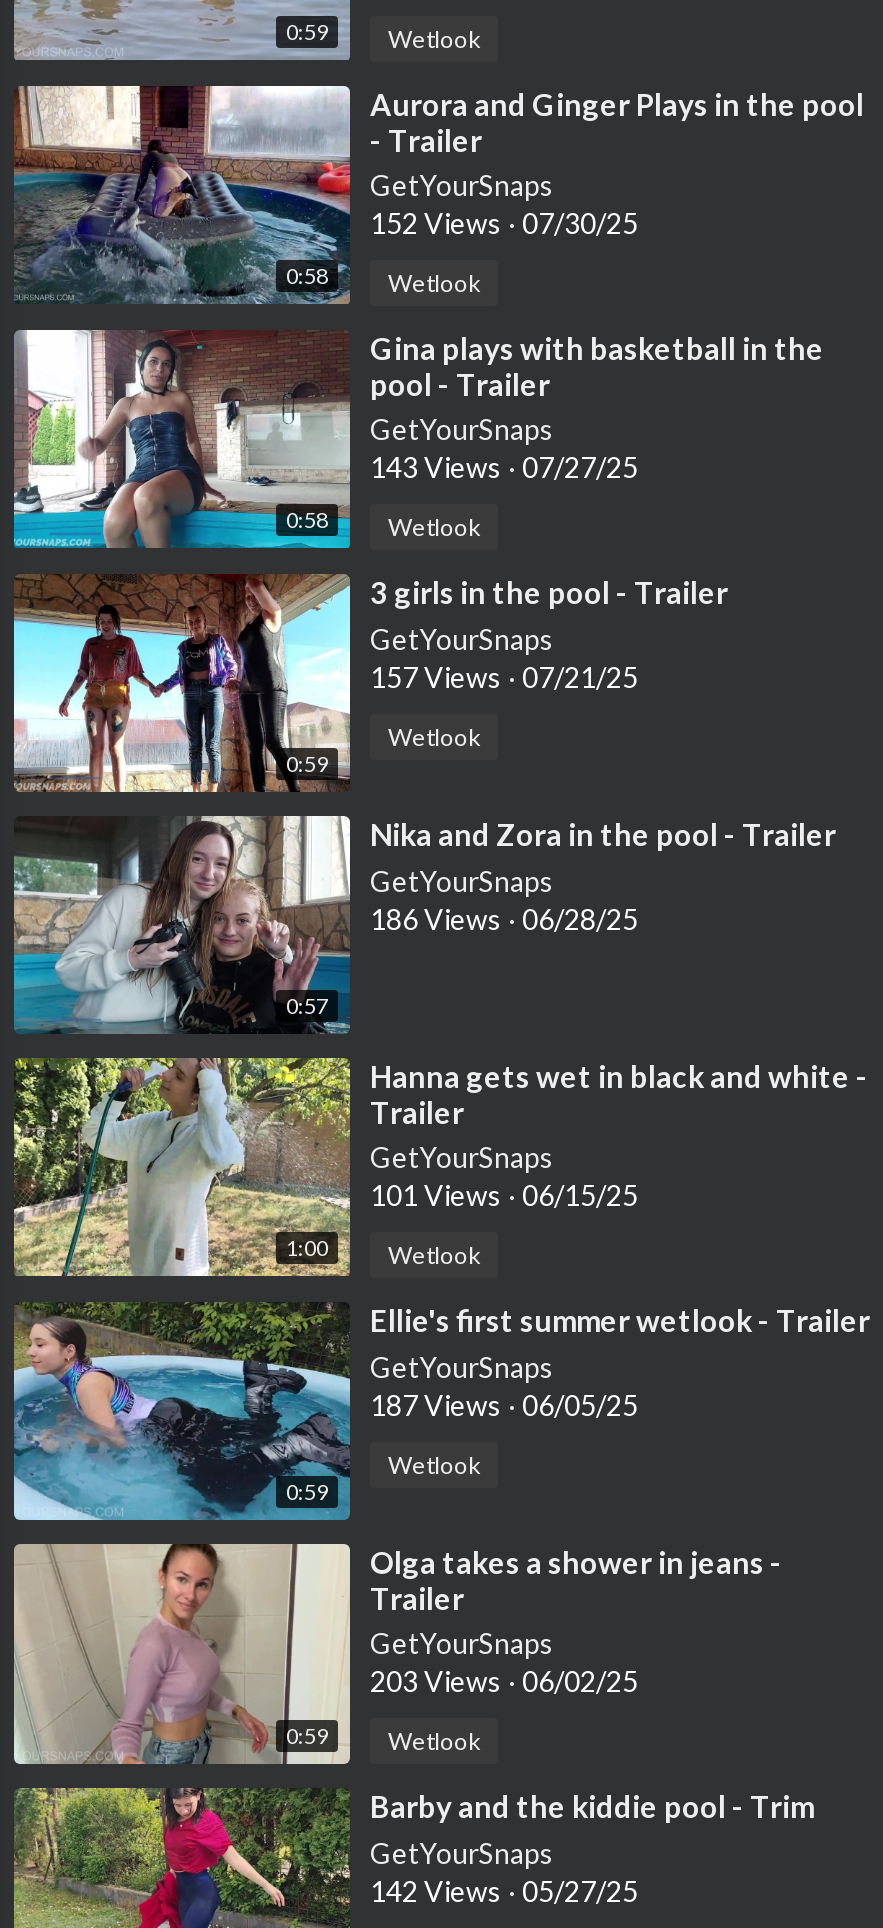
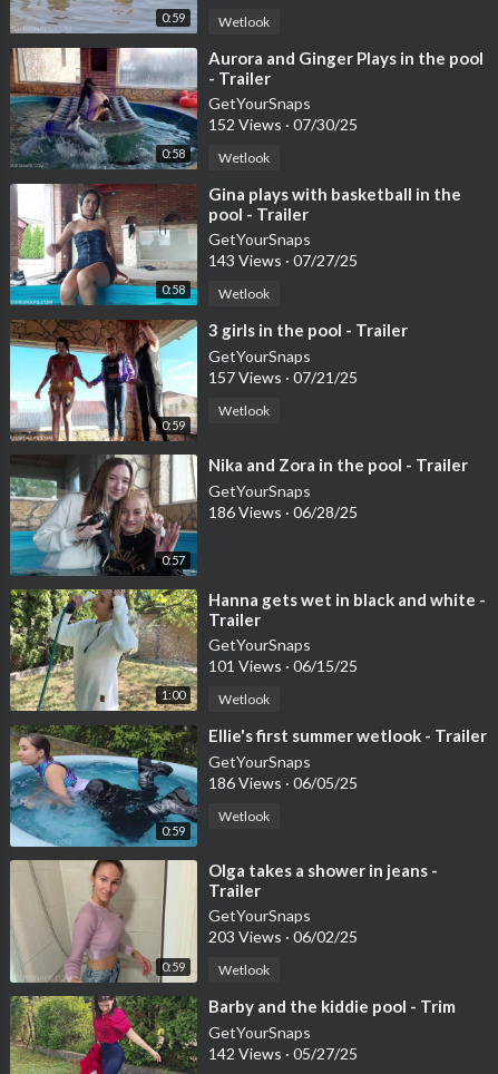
- 187 Views · 06/05/25
+ 186 Views · 06/05/25
